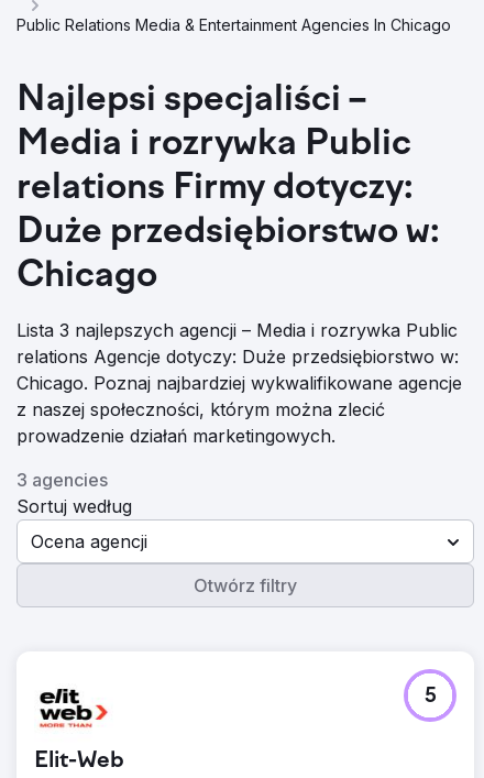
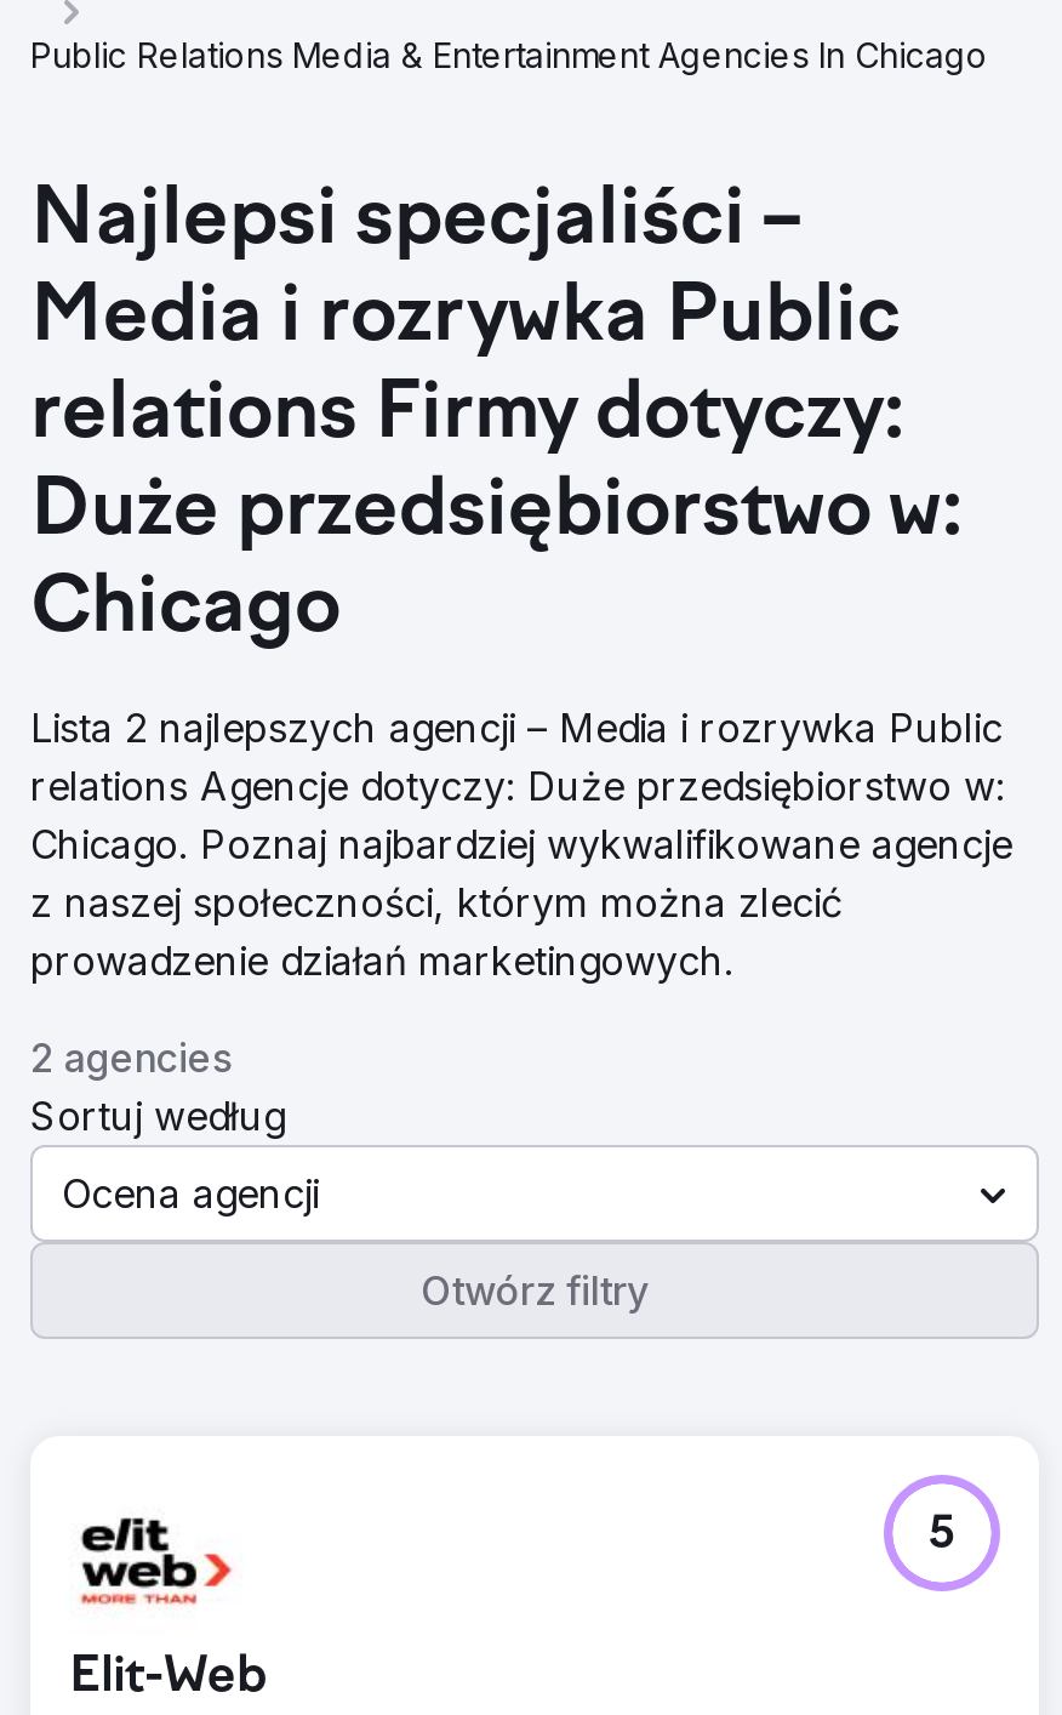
- Lista 3 najlepszych agencji – Media i rozrywka Public
+ Lista 2 najlepszych agencji – Media i rozrywka Public

- 3 agencies
+ 2 agencies
